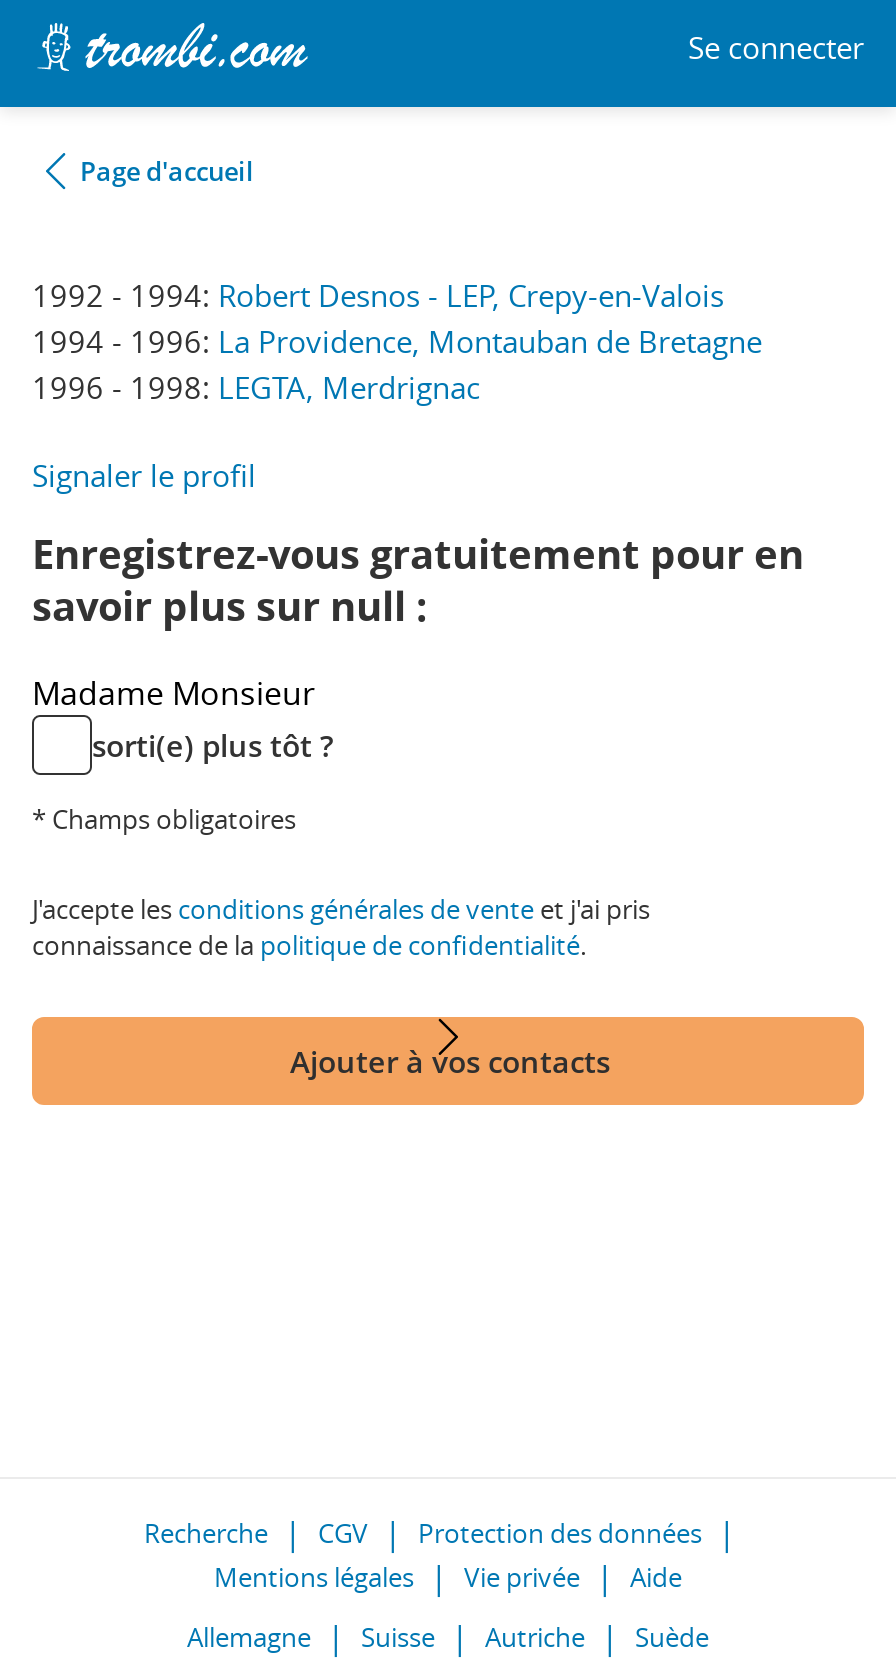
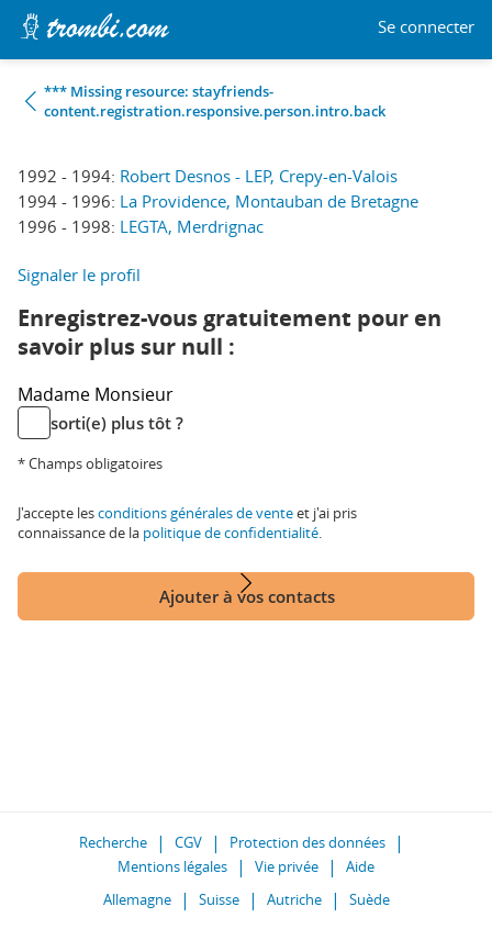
- Page d'accueil
+ *** Missing resource: stayfriends-
+ content.registration.responsive.person.intro.back
